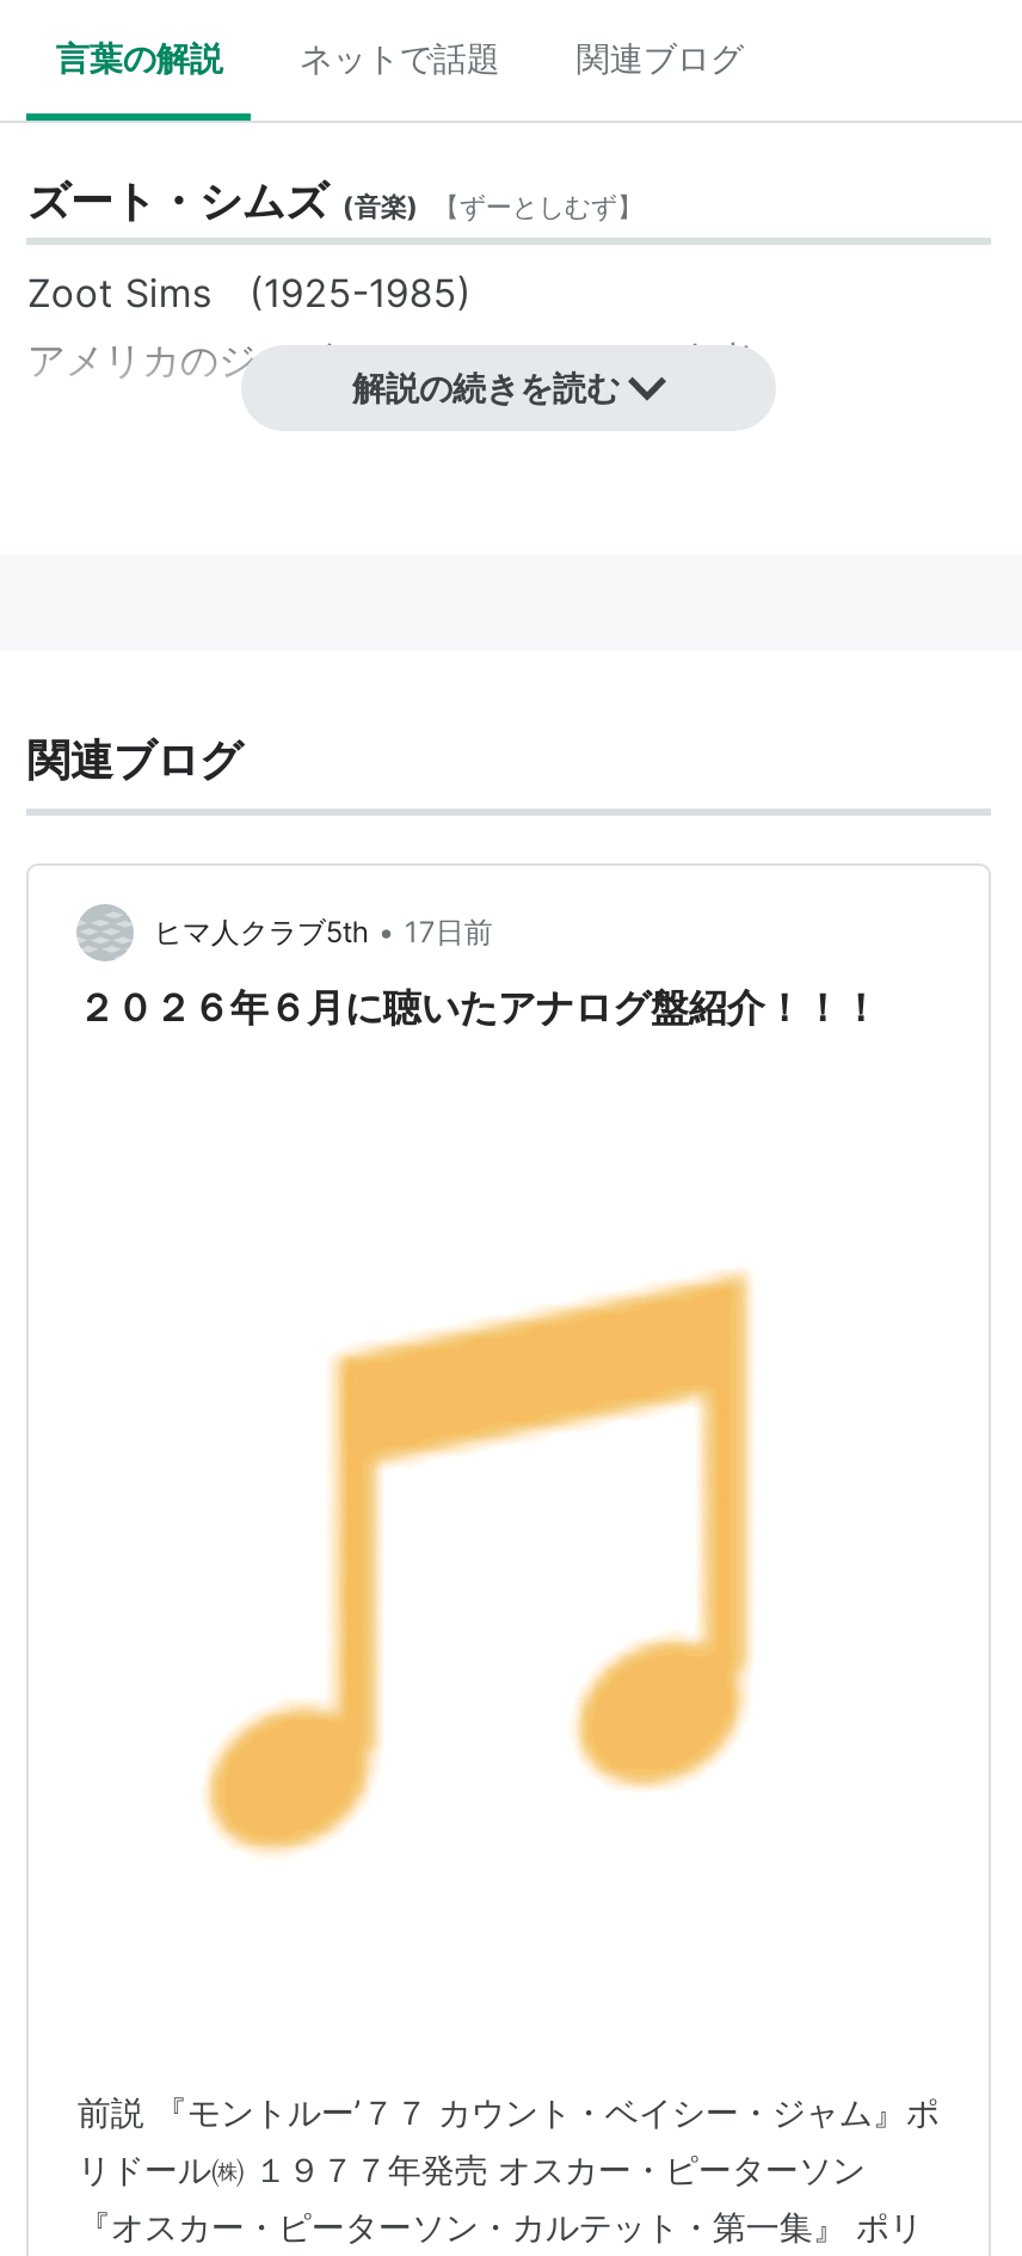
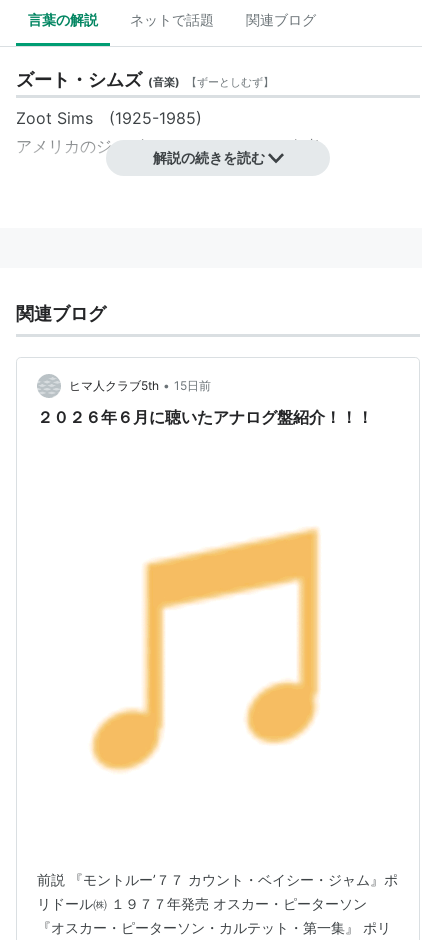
- ヒマ人クラブ5th • 17日前
+ ヒマ人クラブ5th • 15日前
